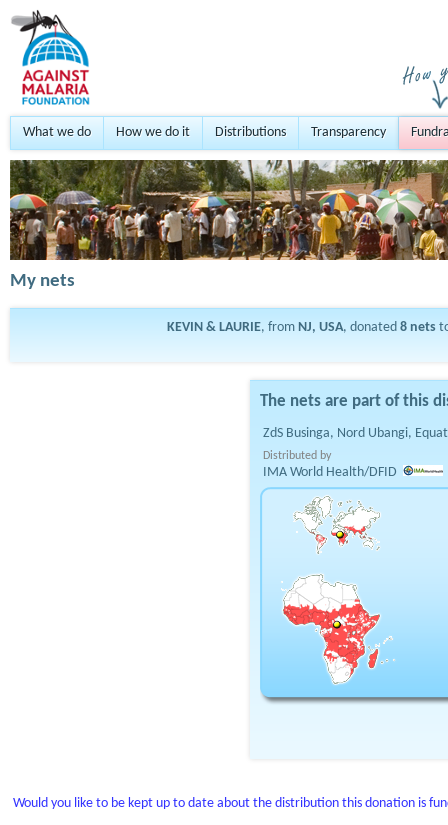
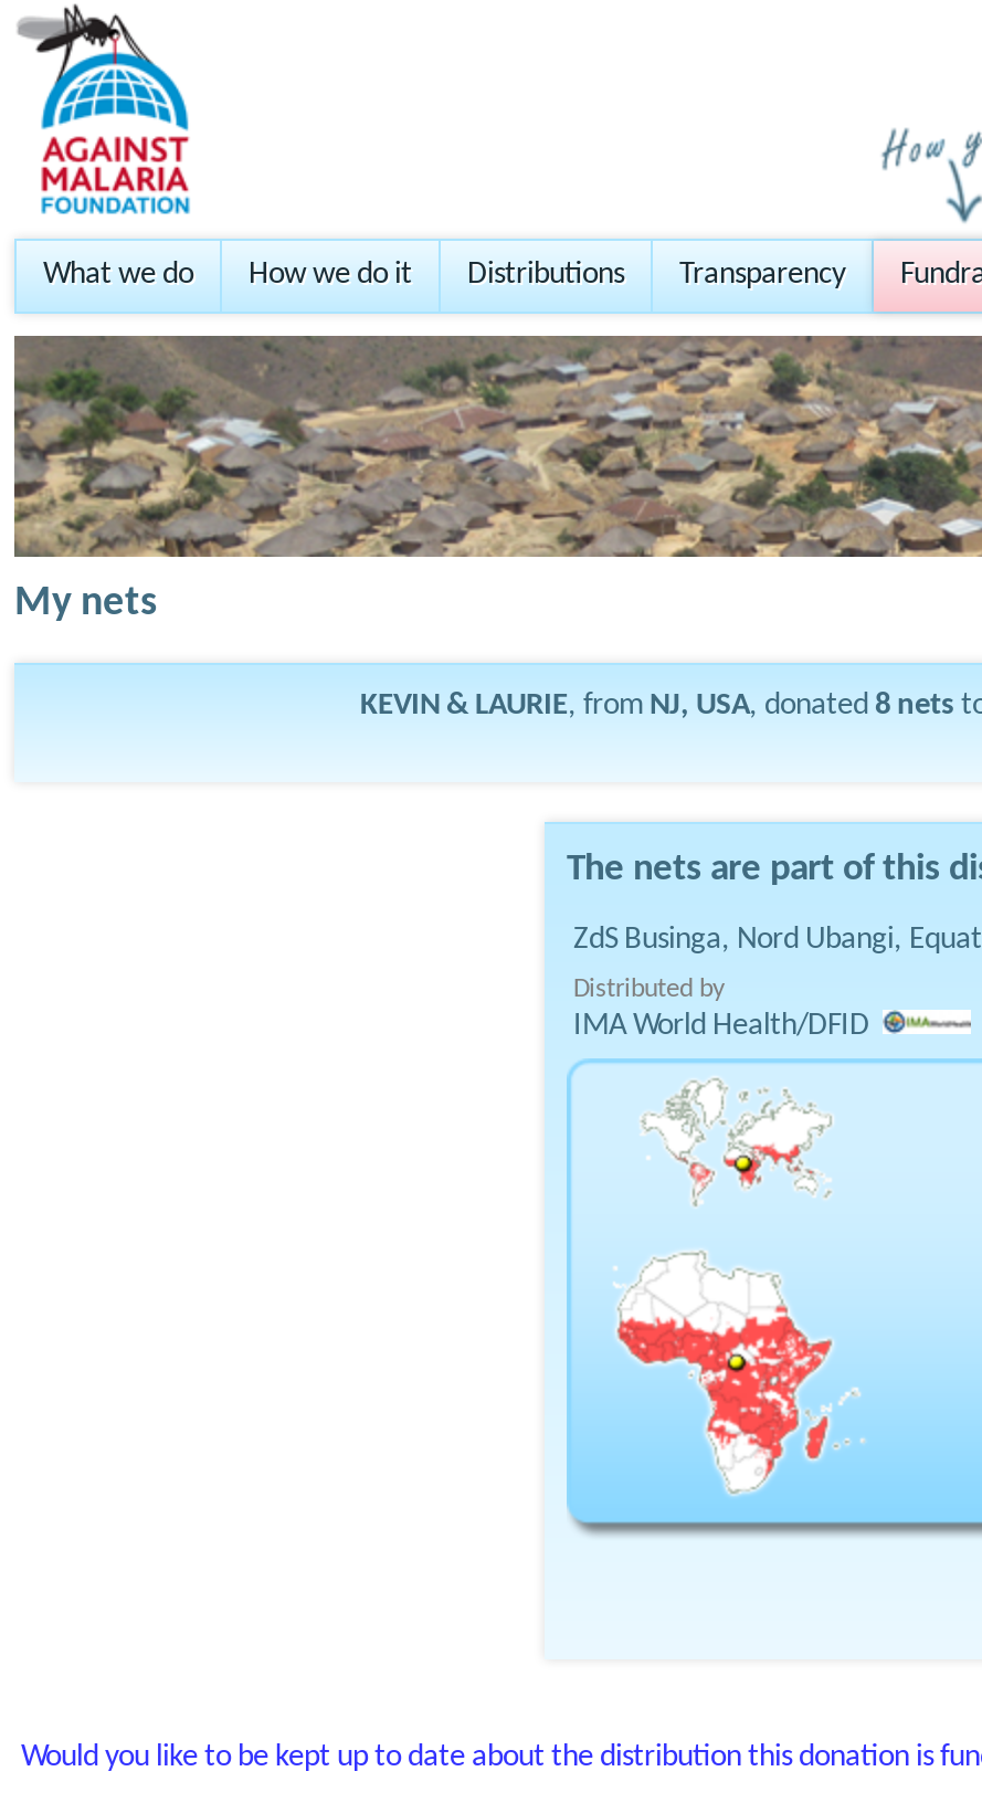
- [image]
+ [image]
